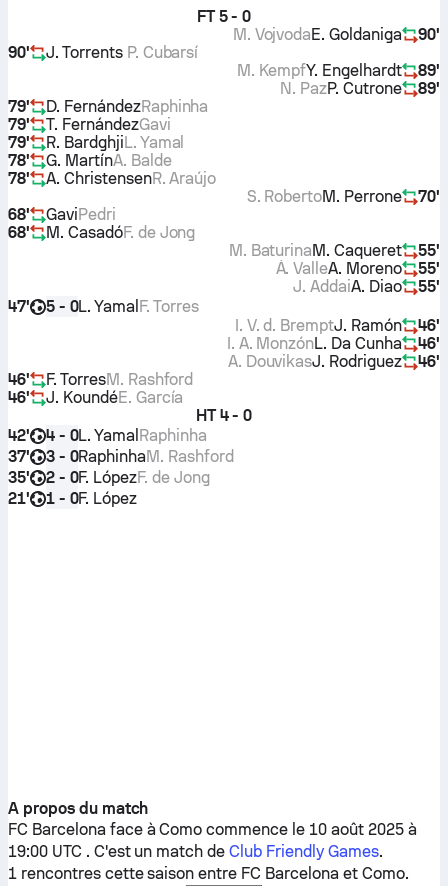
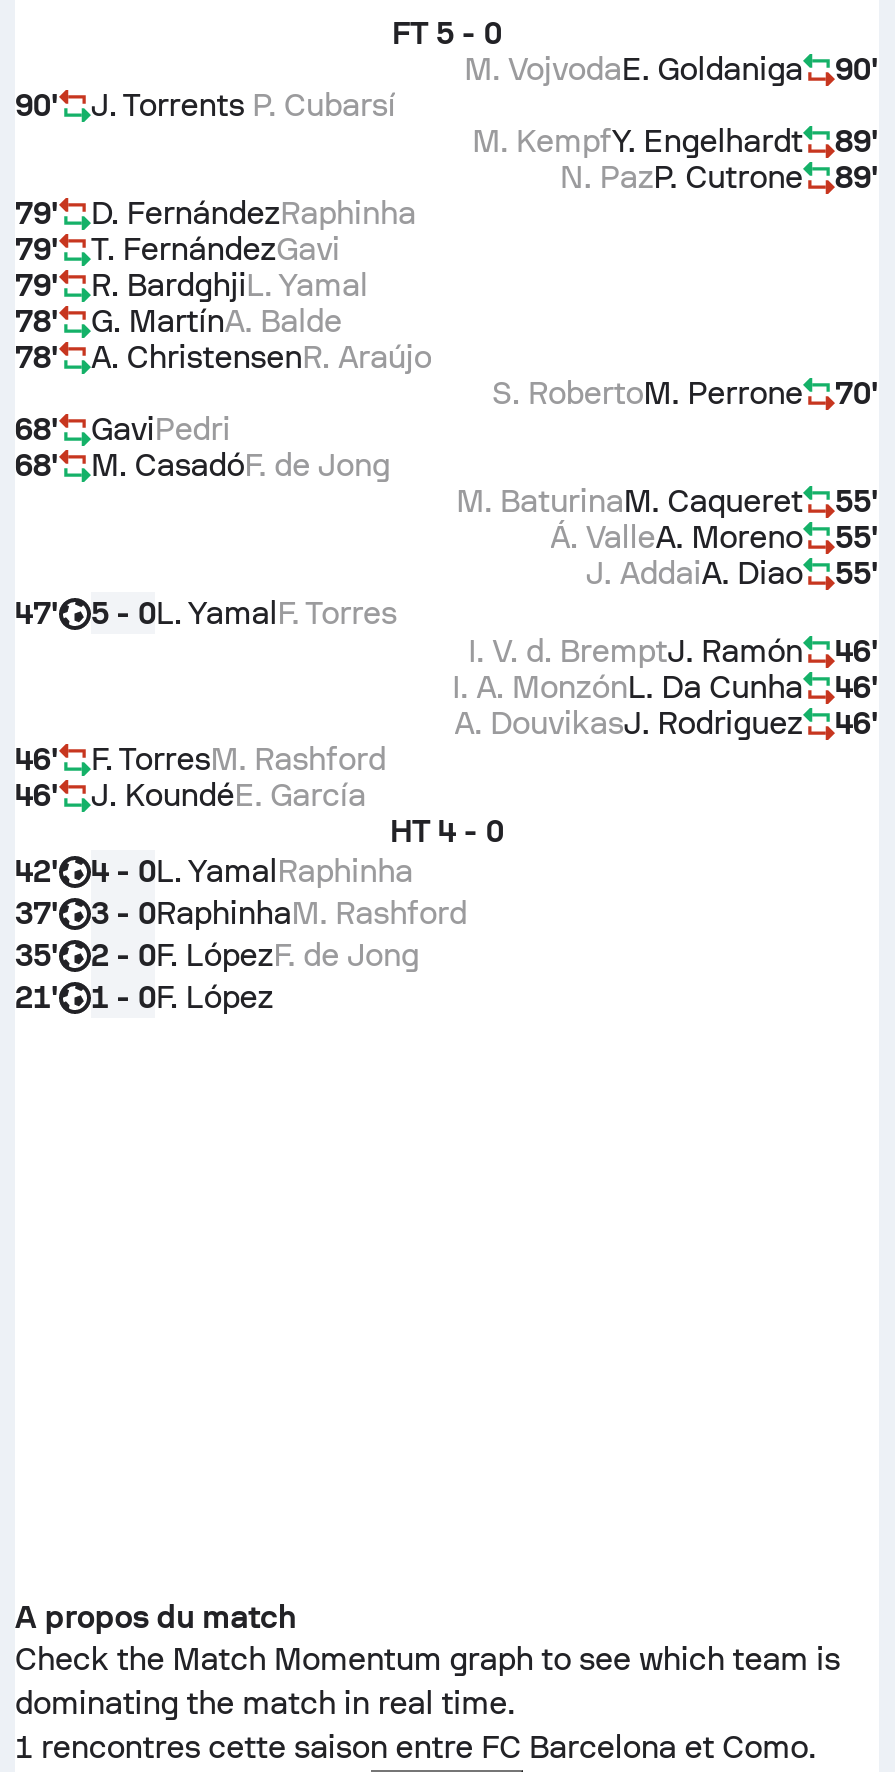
- FC Barcelona face à Como commence le 10 août 2025 à
- 19:00 UTC . C'est un match de Club Friendly Games.
+ Check the Match Momentum graph to see which team is
+ dominating the match in real time.
